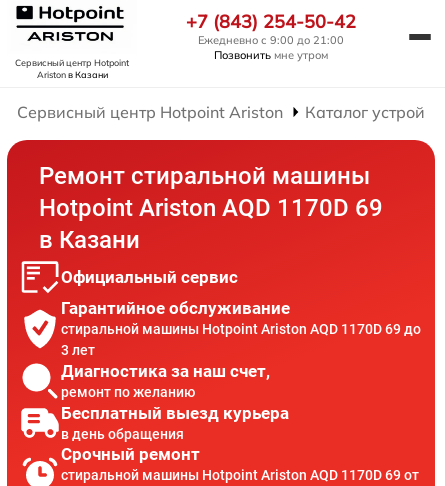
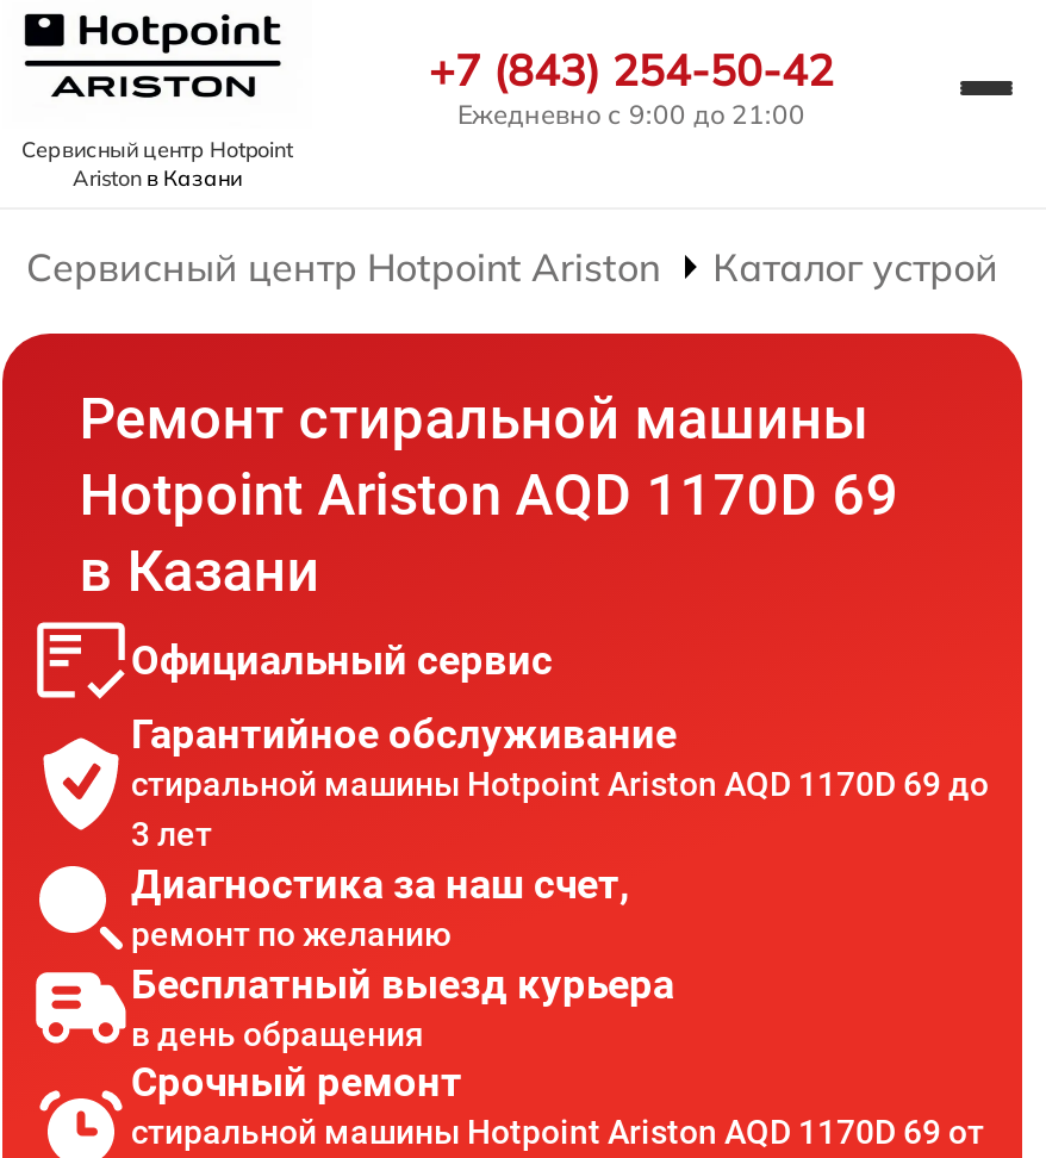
- Позвонить мне утром
